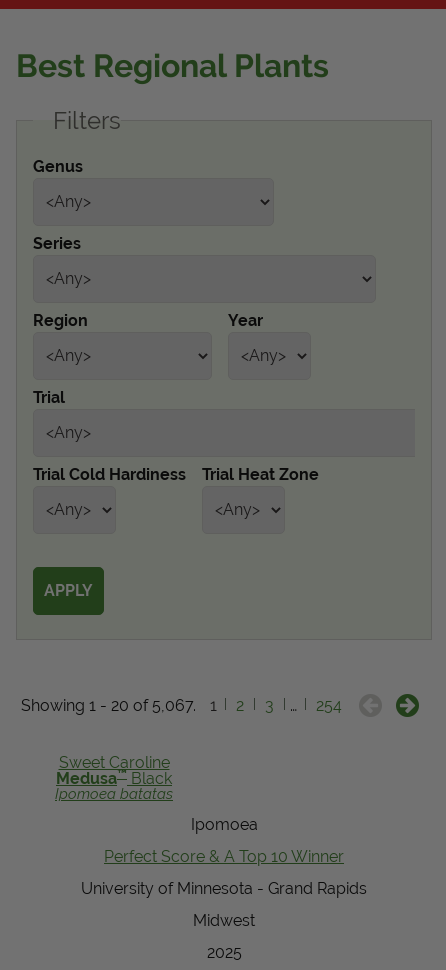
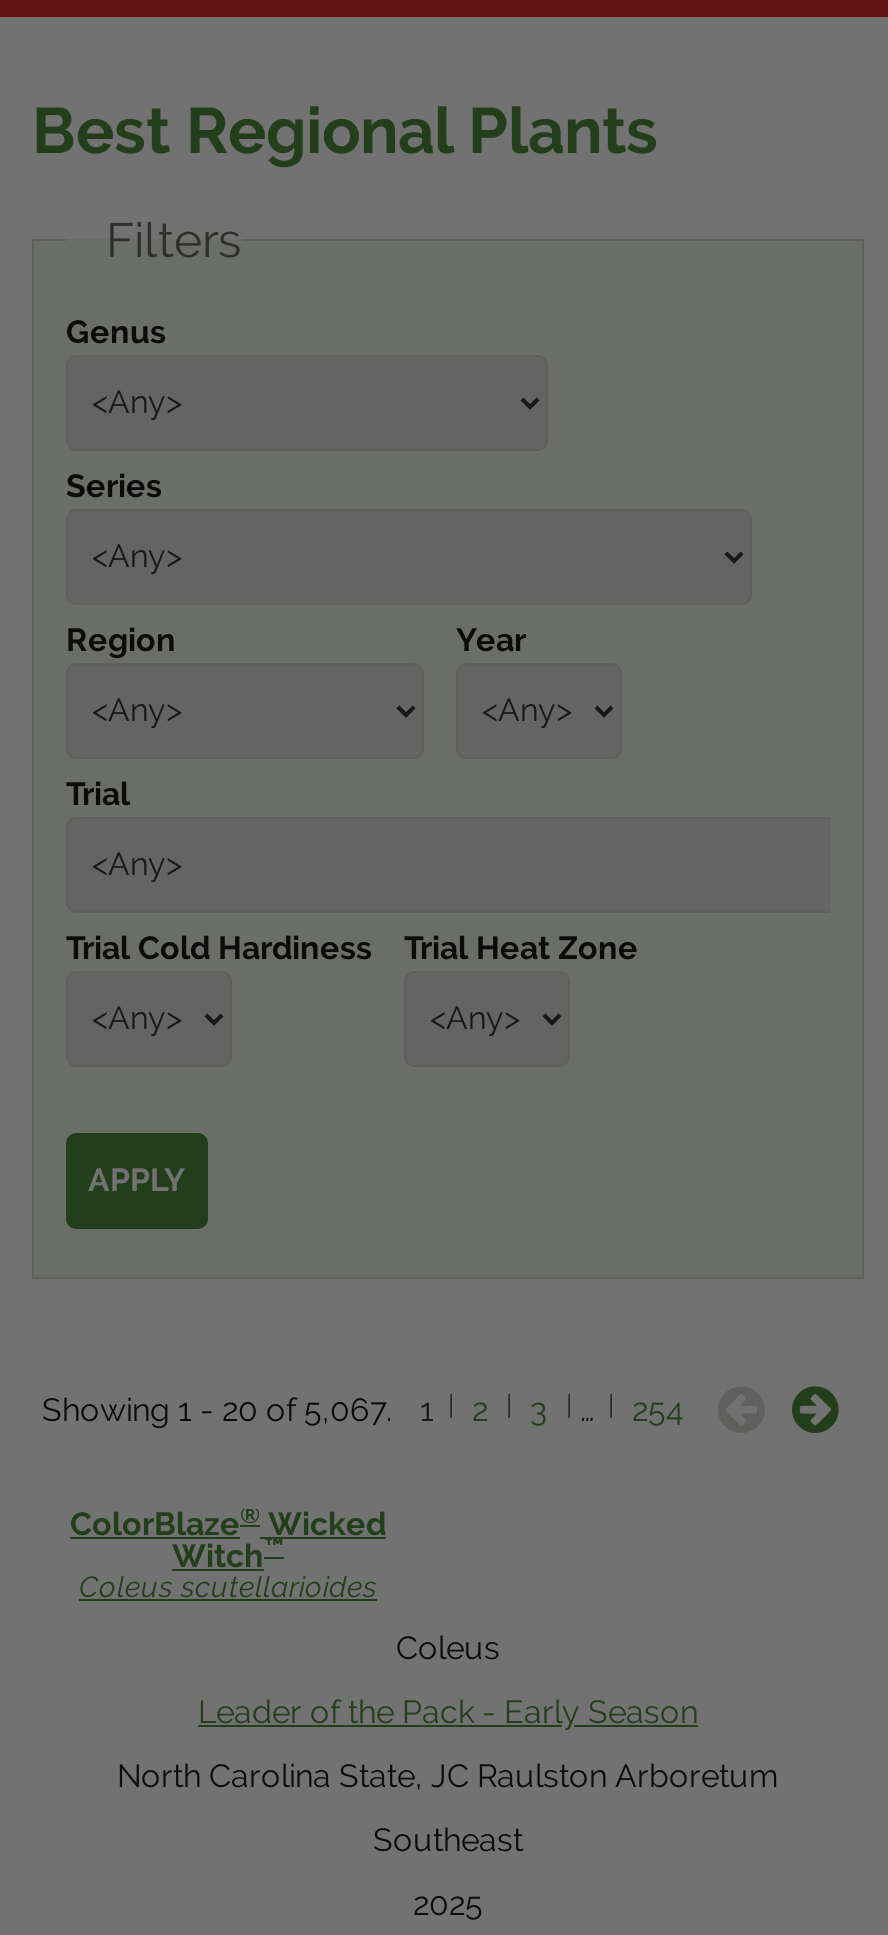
- Sweet Caroline
- Medusa™Black
- Ipomoea batatas
+ ColorBlaze® Wicked
+ Witch™
+ Coleus scutellarioides

- Ipomoea
+ Coleus

- Perfect Score & A Top 10 Winner
+ Leader of the Pack - Early Season

- University of Minnesota - Grand Rapids
+ North Carolina State, JC Raulston Arboretum

- Midwest
+ Southeast
